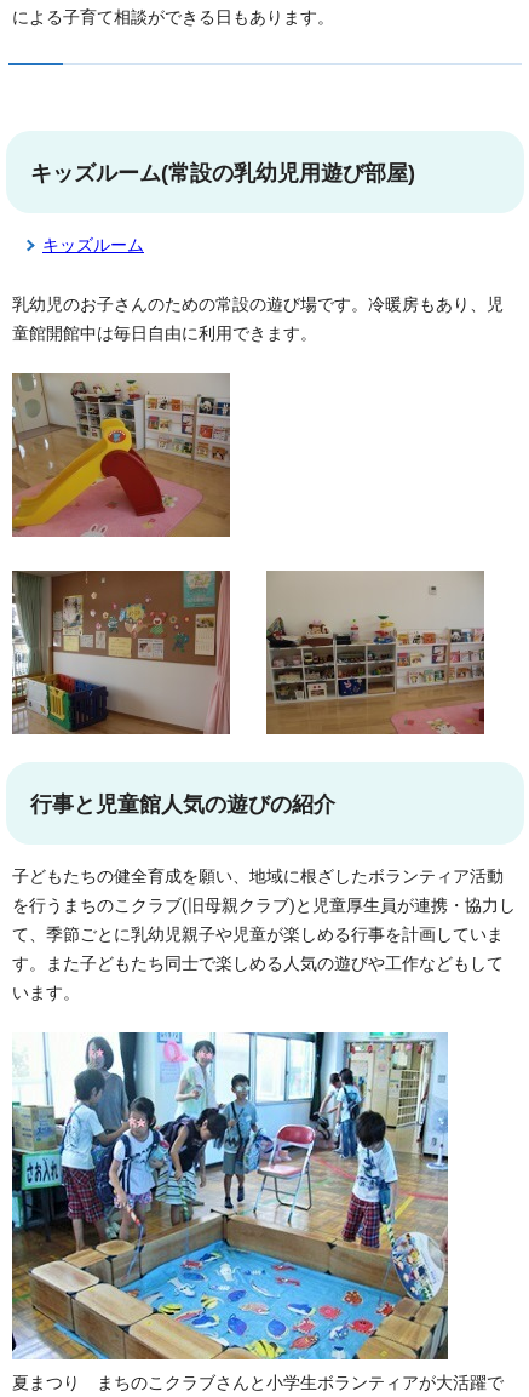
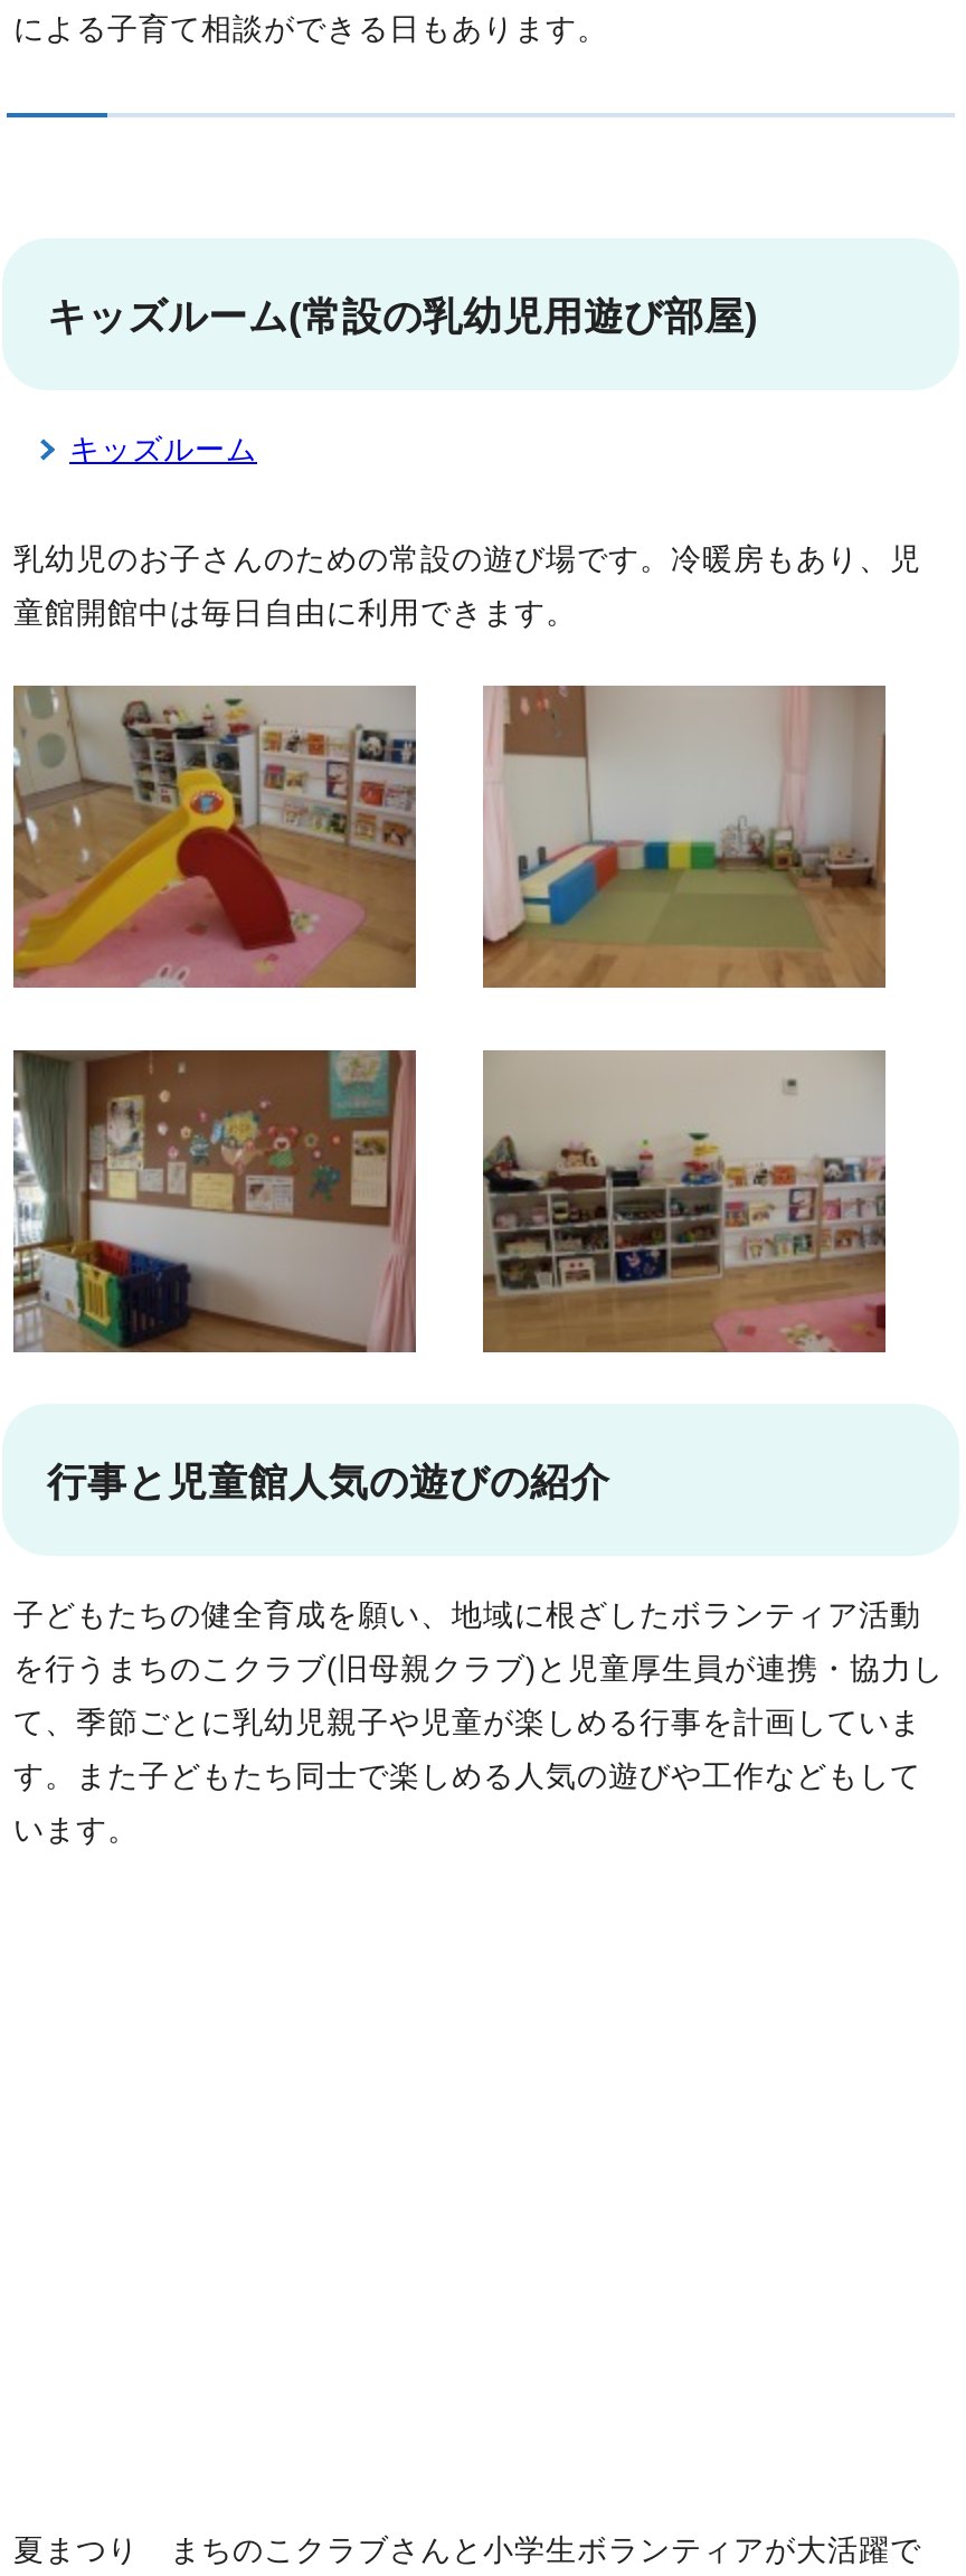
+ [image]

- [image]
